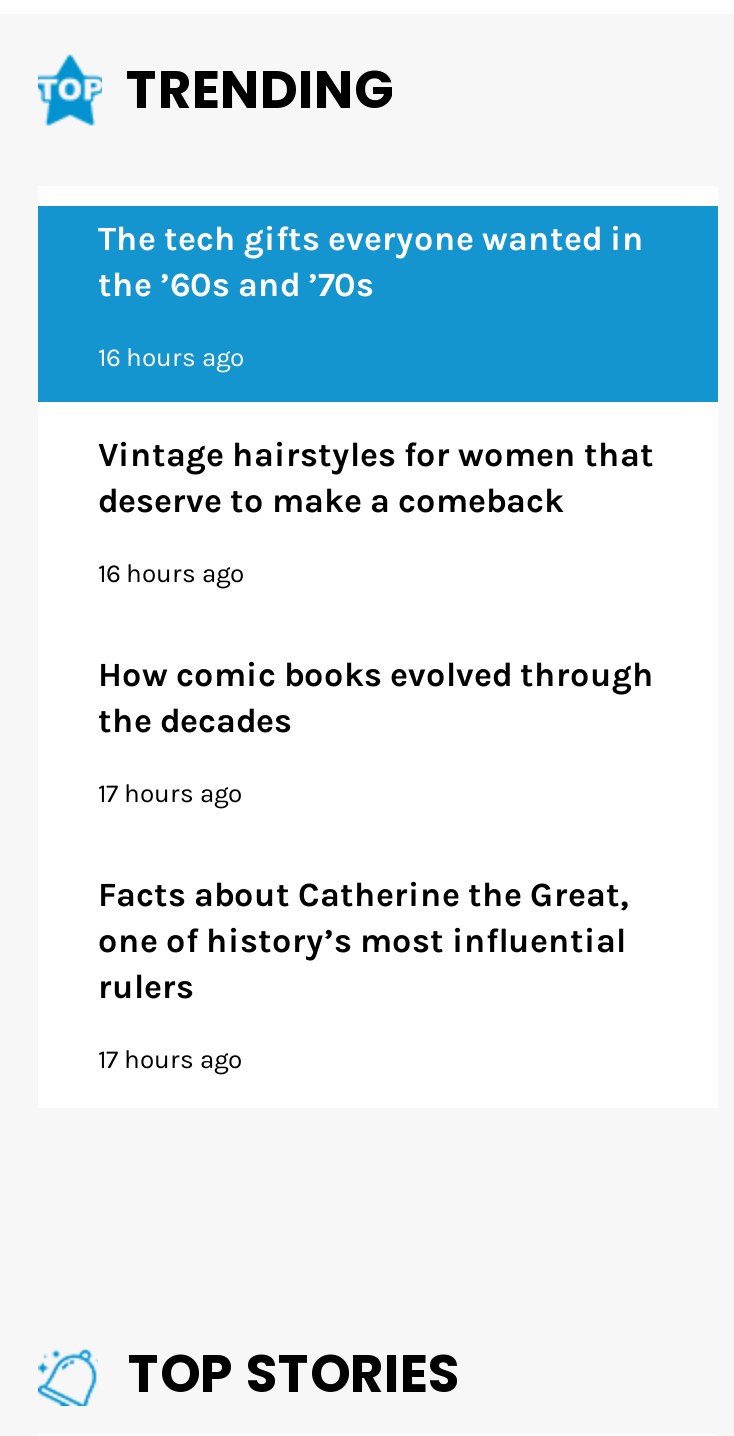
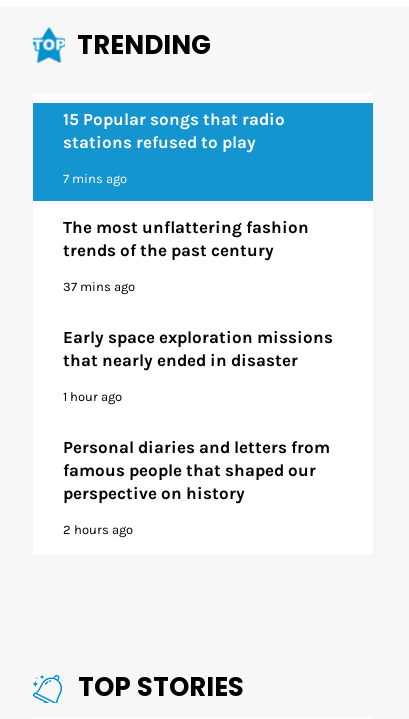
- The tech gifts everyone wanted in
- the ’60s and ’70s
+ 15 Popular songs that radio
+ stations refused to play

- 16 hours ago
+ 7 mins ago

- Vintage hairstyles for women that
- deserve to make a comeback
+ The most unflattering fashion
+ trends of the past century

- 16 hours ago
+ 37 mins ago

- How comic books evolved through
- the decades
+ Early space exploration missions
+ that nearly ended in disaster

- 17 hours ago
+ 1 hour ago

- Facts about Catherine the Great,
- one of history’s most influential
- rulers
+ Personal diaries and letters from
+ famous people that shaped our
+ perspective on history

- 17 hours ago
+ 2 hours ago
